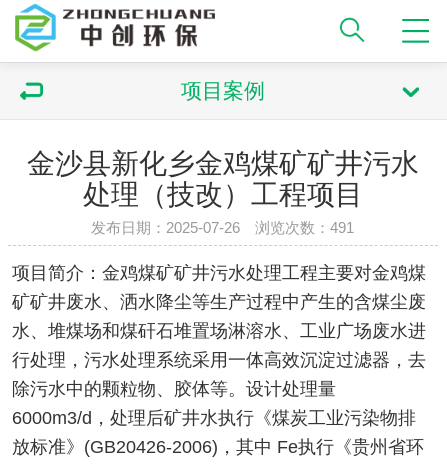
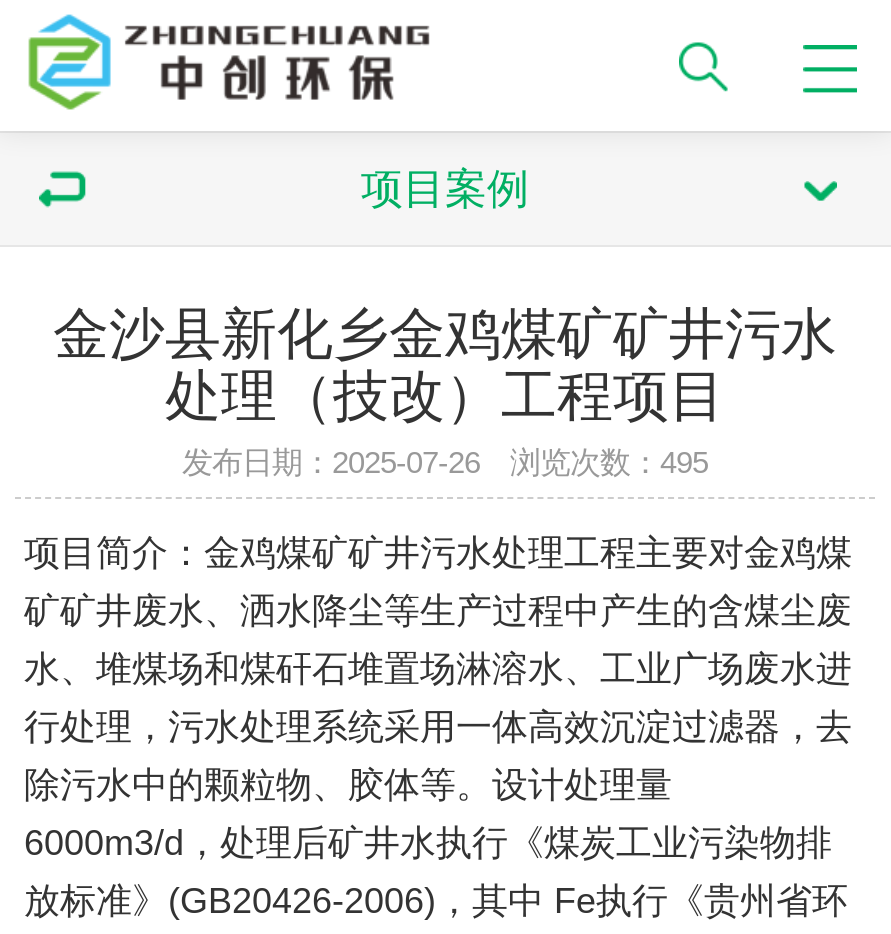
- 发布日期：2025-07-26 浏览次数：491
+ 发布日期：2025-07-26 浏览次数：495
